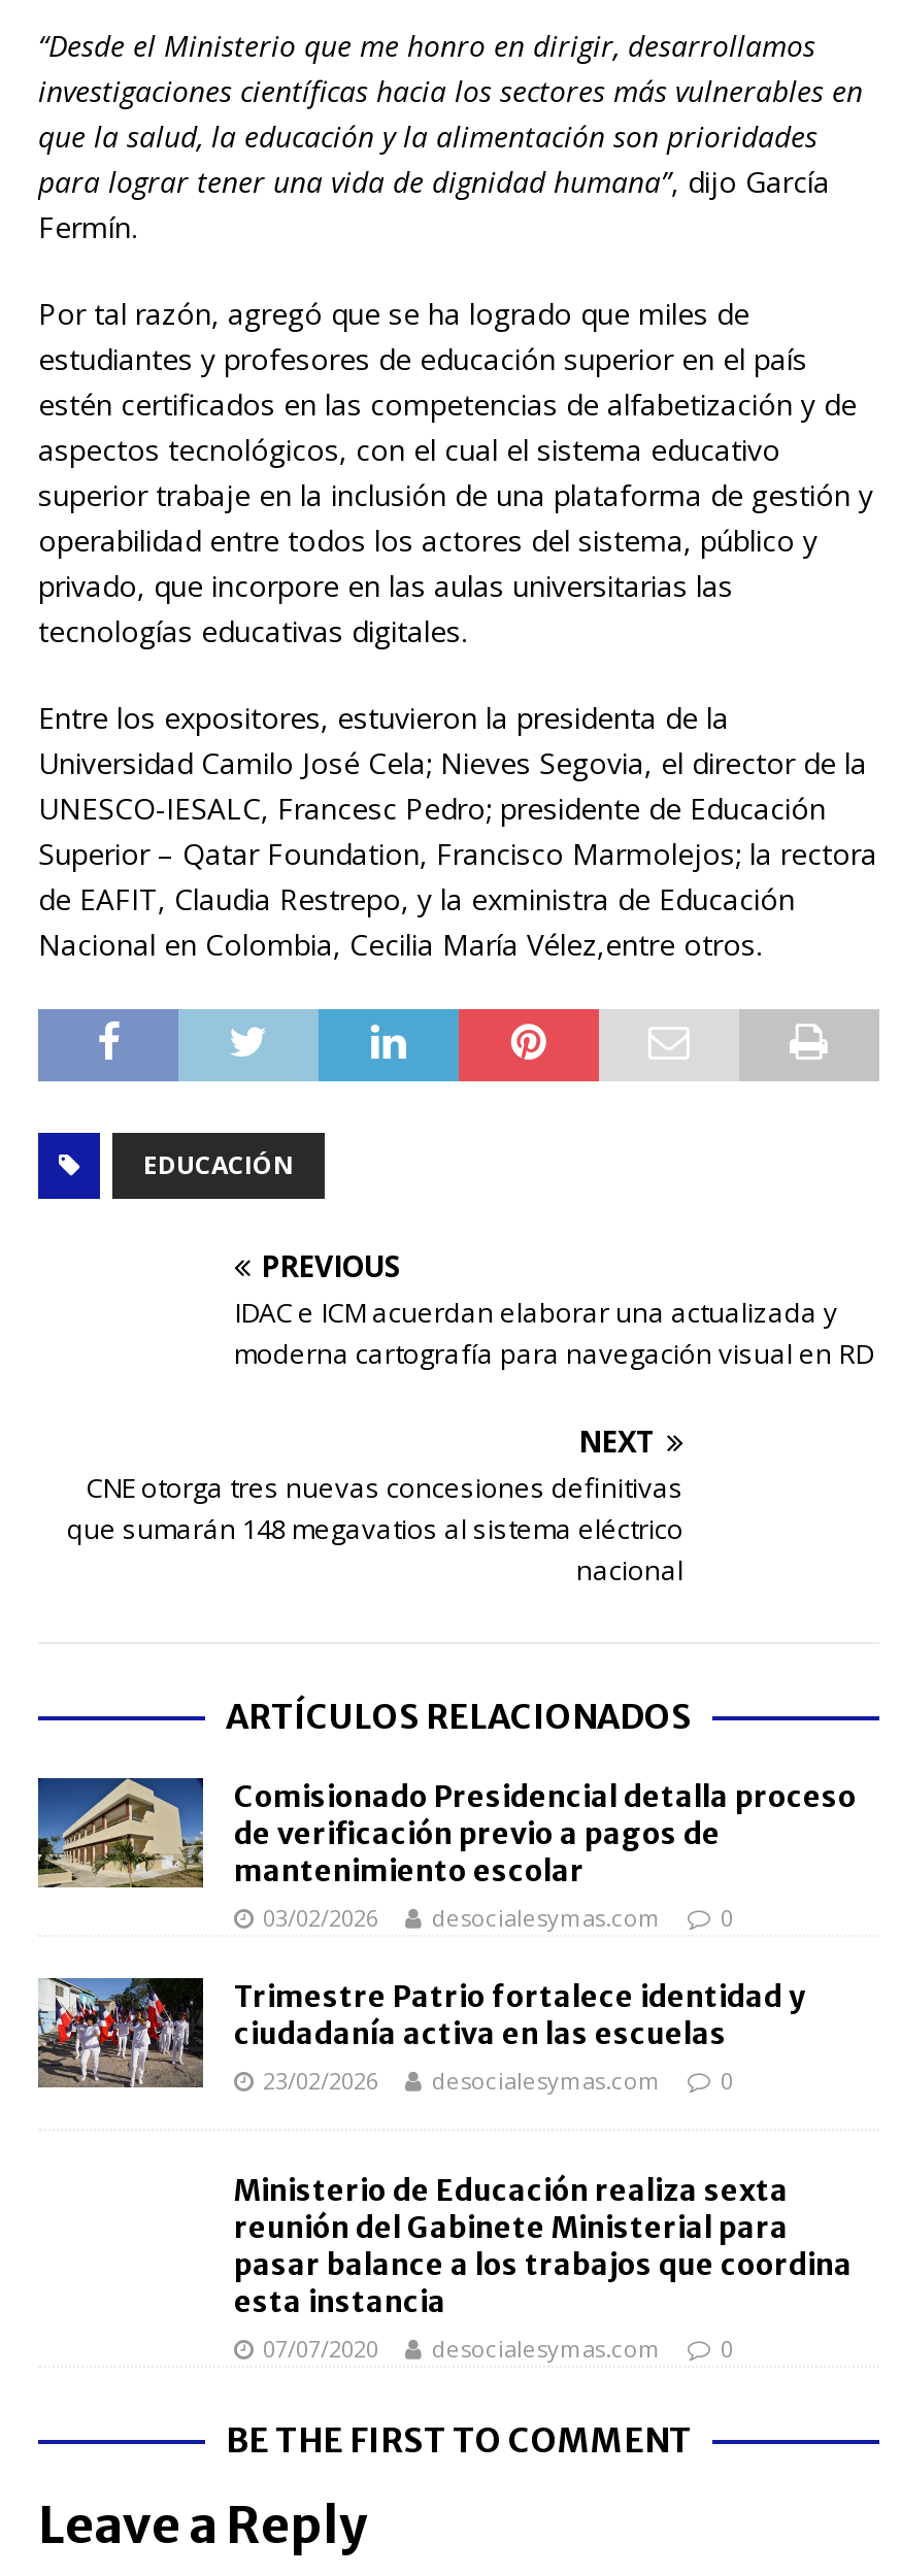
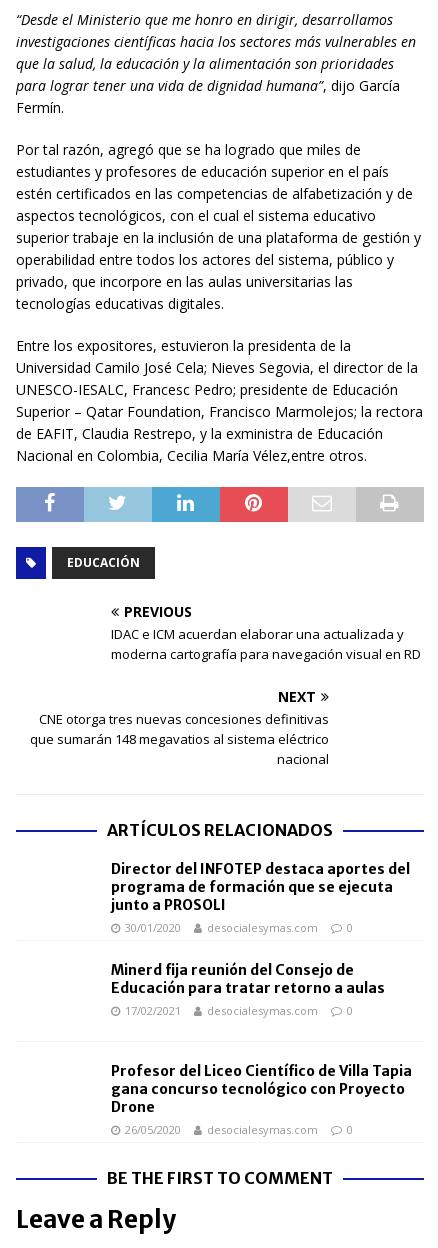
- [image]

- Comisionado Presidencial detalla proceso
- de verificación previo a pagos de
- mantenimiento escolar
- 03/02/2026
+ Director del INFOTEP destaca aportes del
+ programa de formación que se ejecuta
+ junto a PROSOLI
+ 30/01/2020

- [image]

- Trimestre Patrio fortalece identidad y
- ciudadanía activa en las escuelas
- 23/02/2026
+ Minerd fija reunión del Consejo de
+ Educación para tratar retorno a aulas
+ 17/02/2021

- Ministerio de Educación realiza sexta
- reunión del Gabinete Ministerial para
- pasar balance a los trabajos que coordina
- esta instancia
- 07/07/2020
+ Profesor del Liceo Científico de Villa Tapia
+ gana concurso tecnológico con Proyecto
+ Drone
+ 26/05/2020
